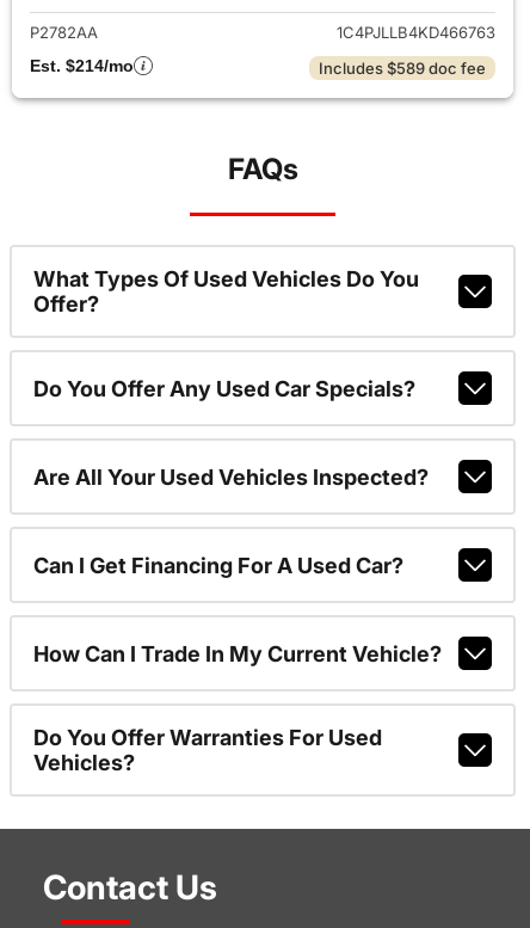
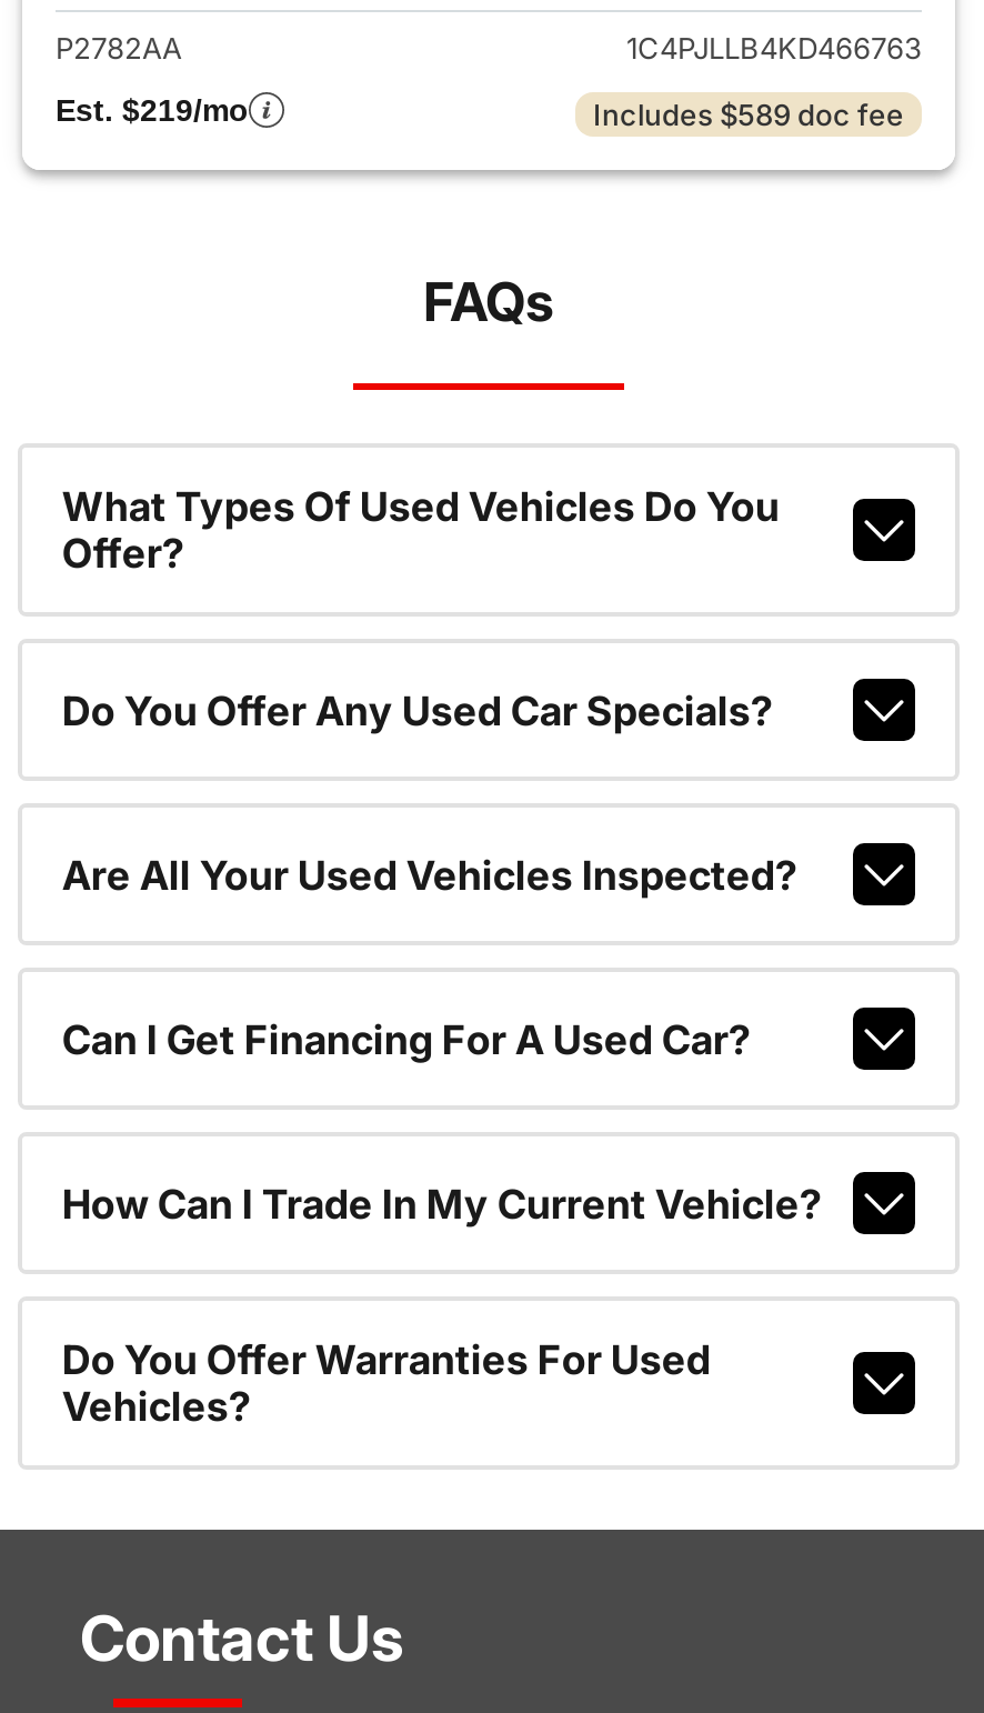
- Est. $214/mo
+ Est. $219/mo
